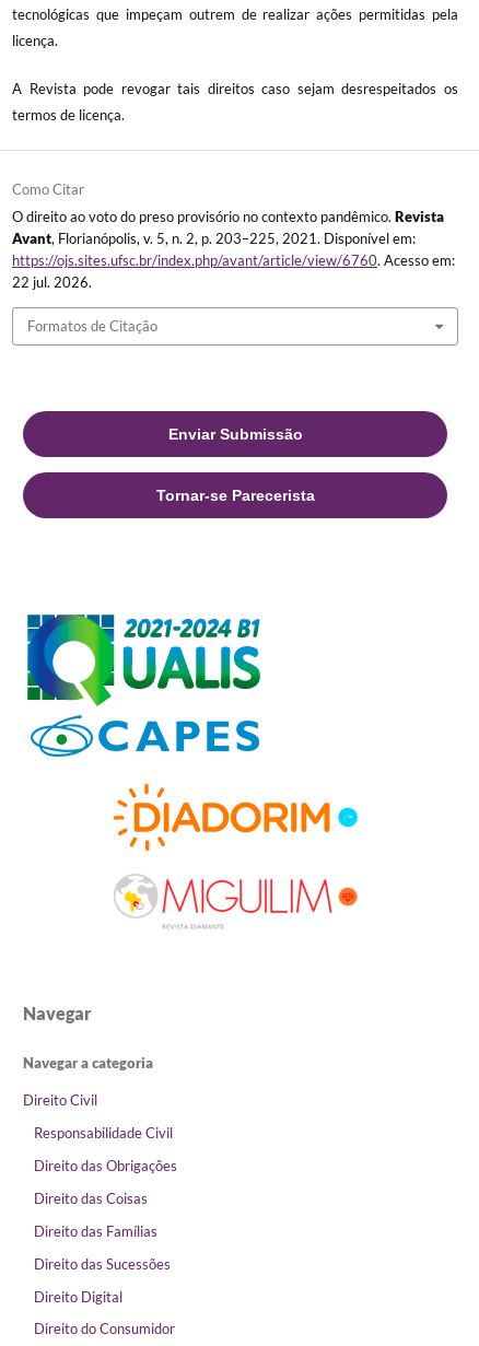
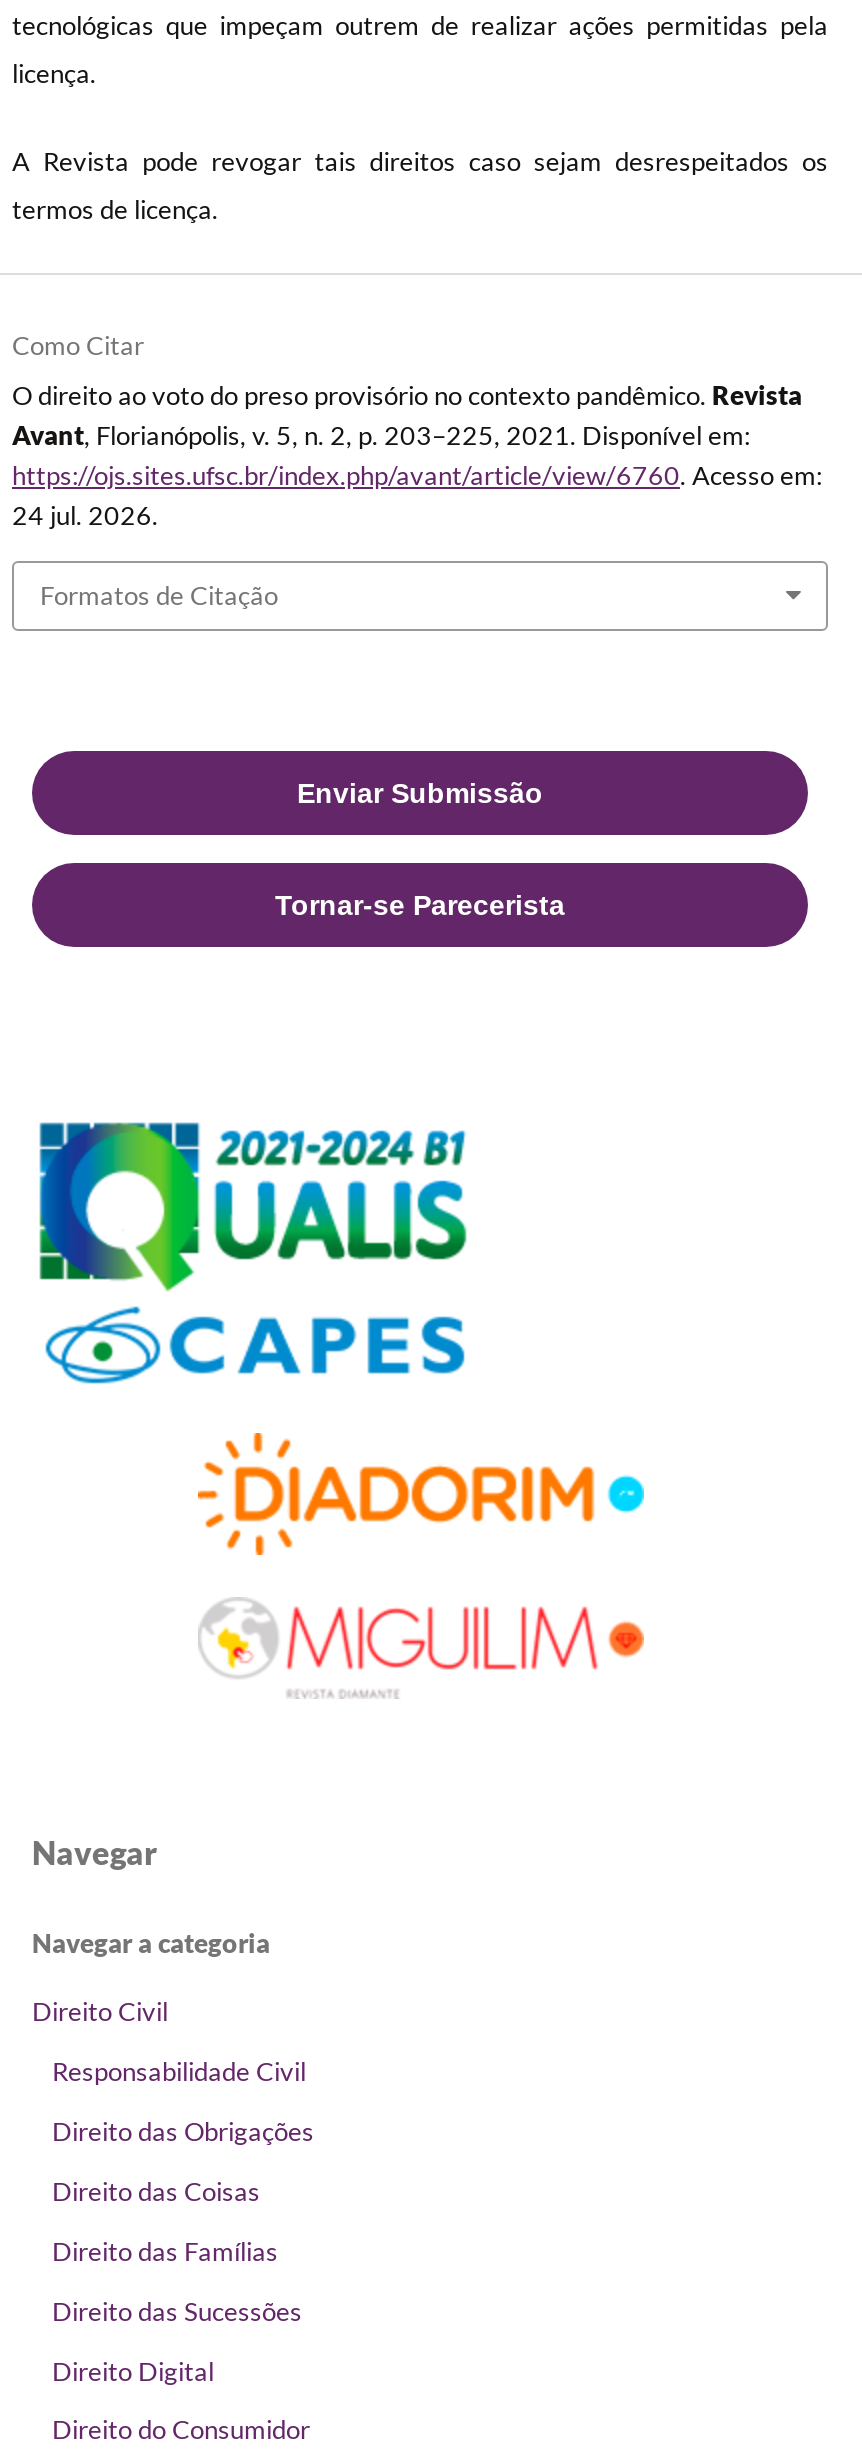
- 22 jul. 2026.
+ 24 jul. 2026.
